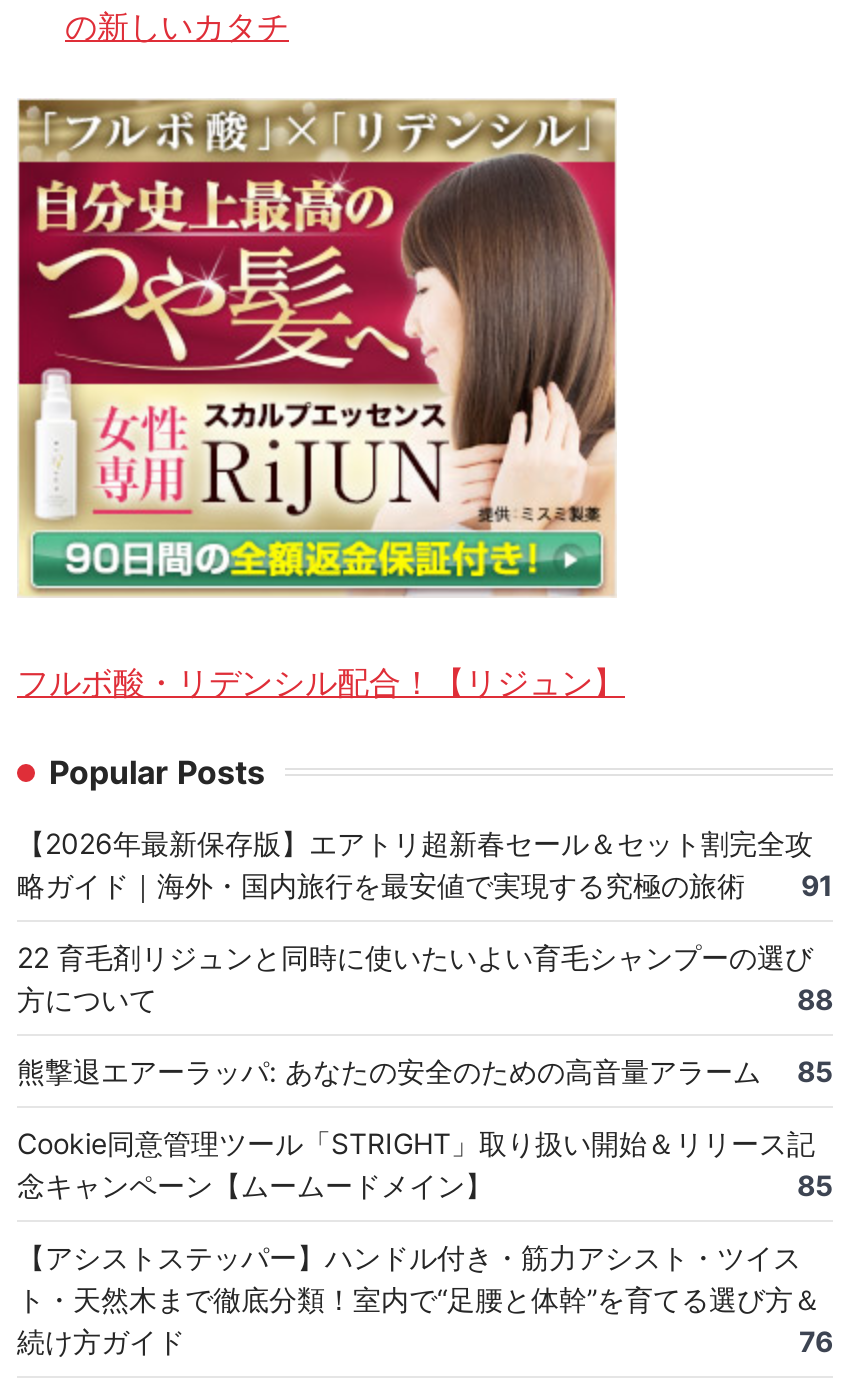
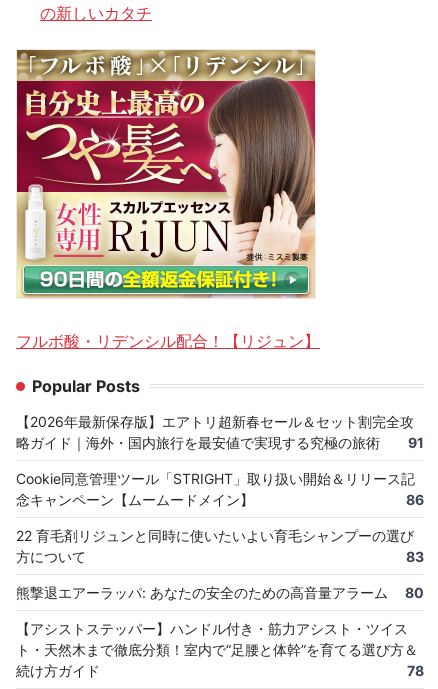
moved down: 22 育毛剤リジュンと同時に使いたいよい育毛シャンプーの選び | 方について

- 88
- 85

moved down: 熊撃退エアーラッパ: あなたの安全のための高音量アラーム

moved up: Cookie同意管理ツール「STRIGHT」取り扱い開始＆リリース記 | 念キャンペーン【ムームードメイン】

- 85
+ 86
+ 83
+ 80

- 76
+ 78
